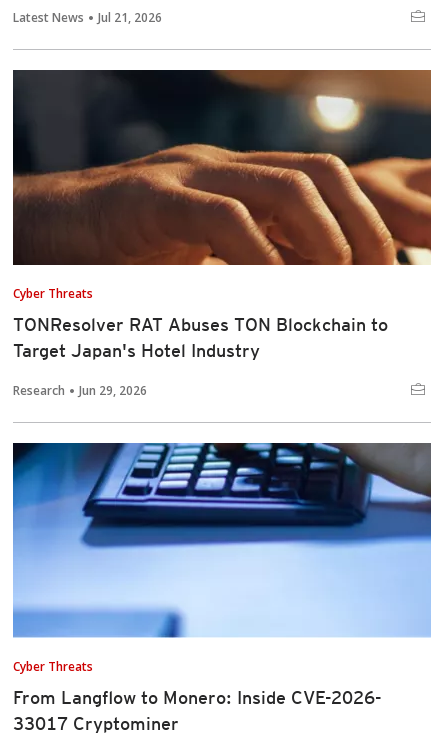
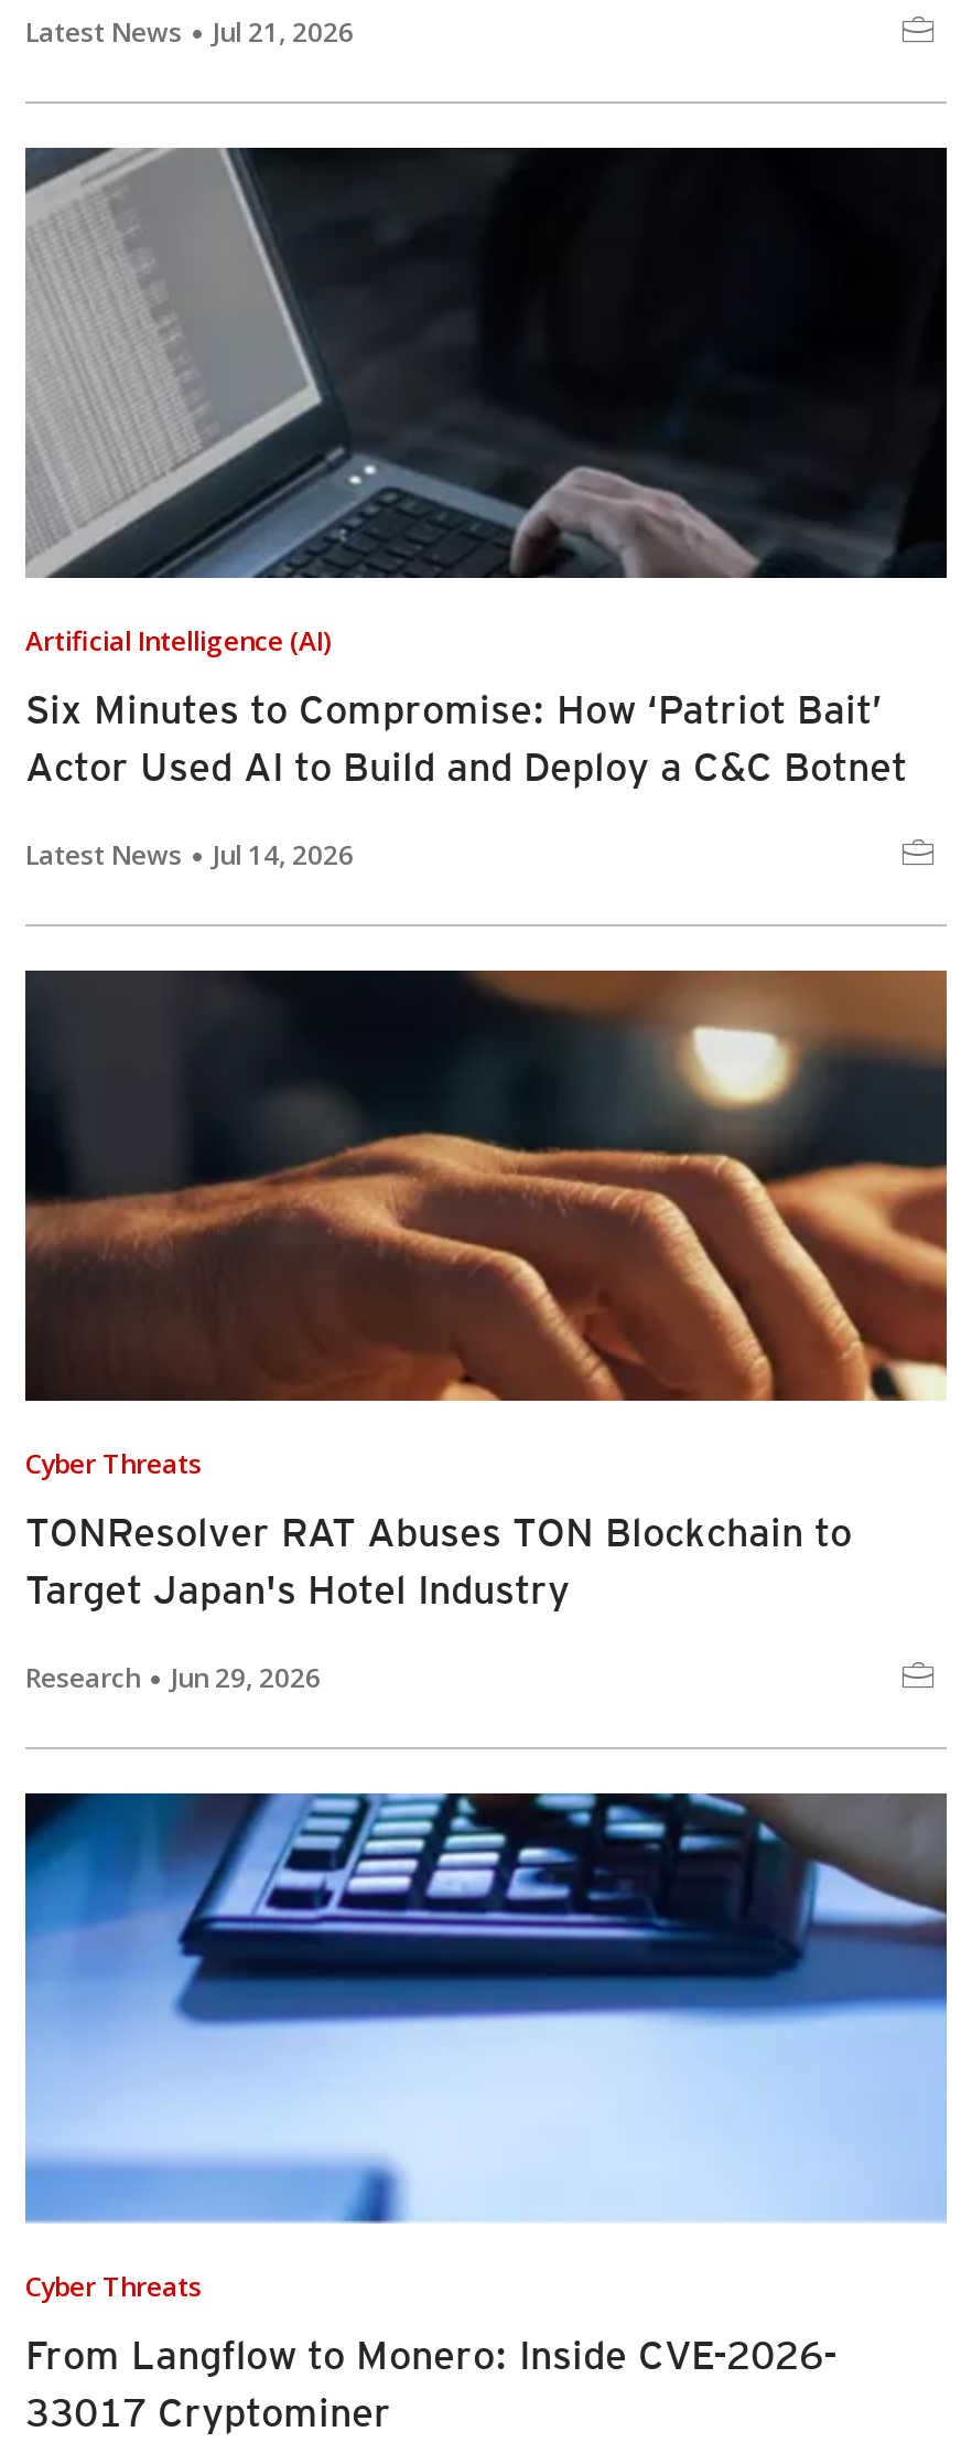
+ [image]
+ Artificial Intelligence (AI)
+ Six Minutes to Compromise: How ‘Patriot Bait’
+ Actor Used AI to Build and Deploy a C&C Botnet
+ Latest News
+ Jul 14, 2026
